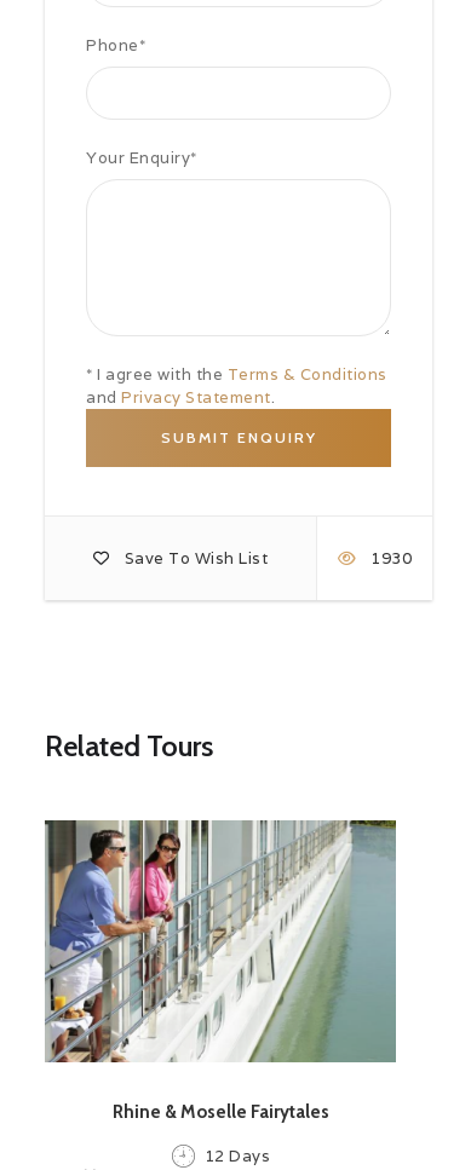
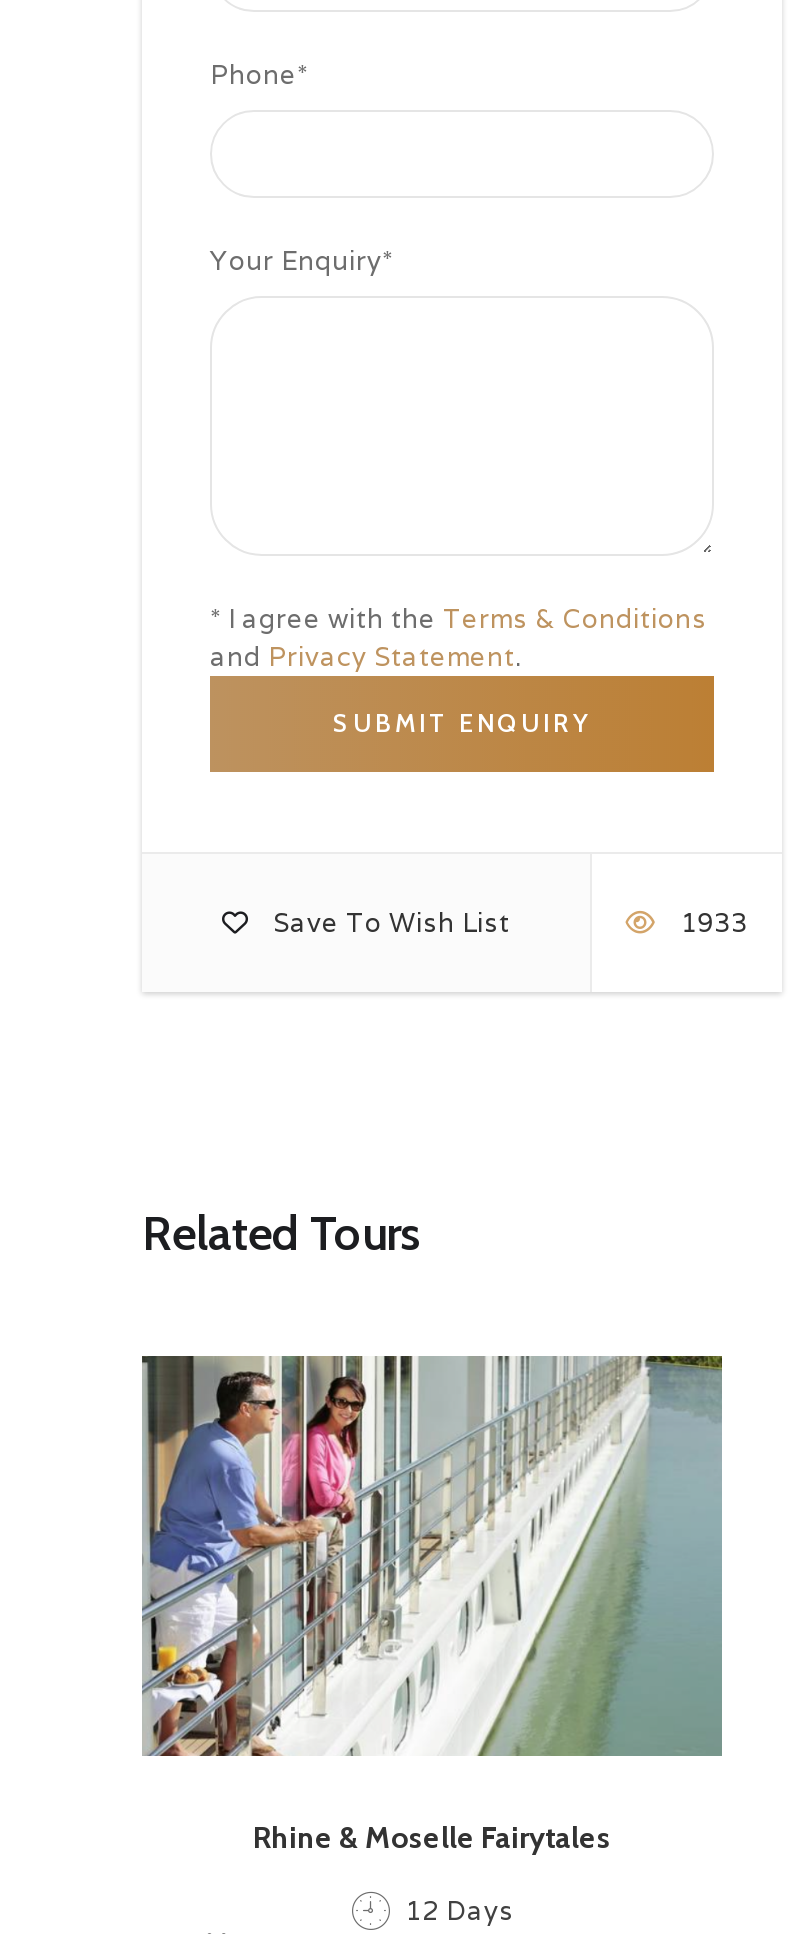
- 1930
+ 1933
